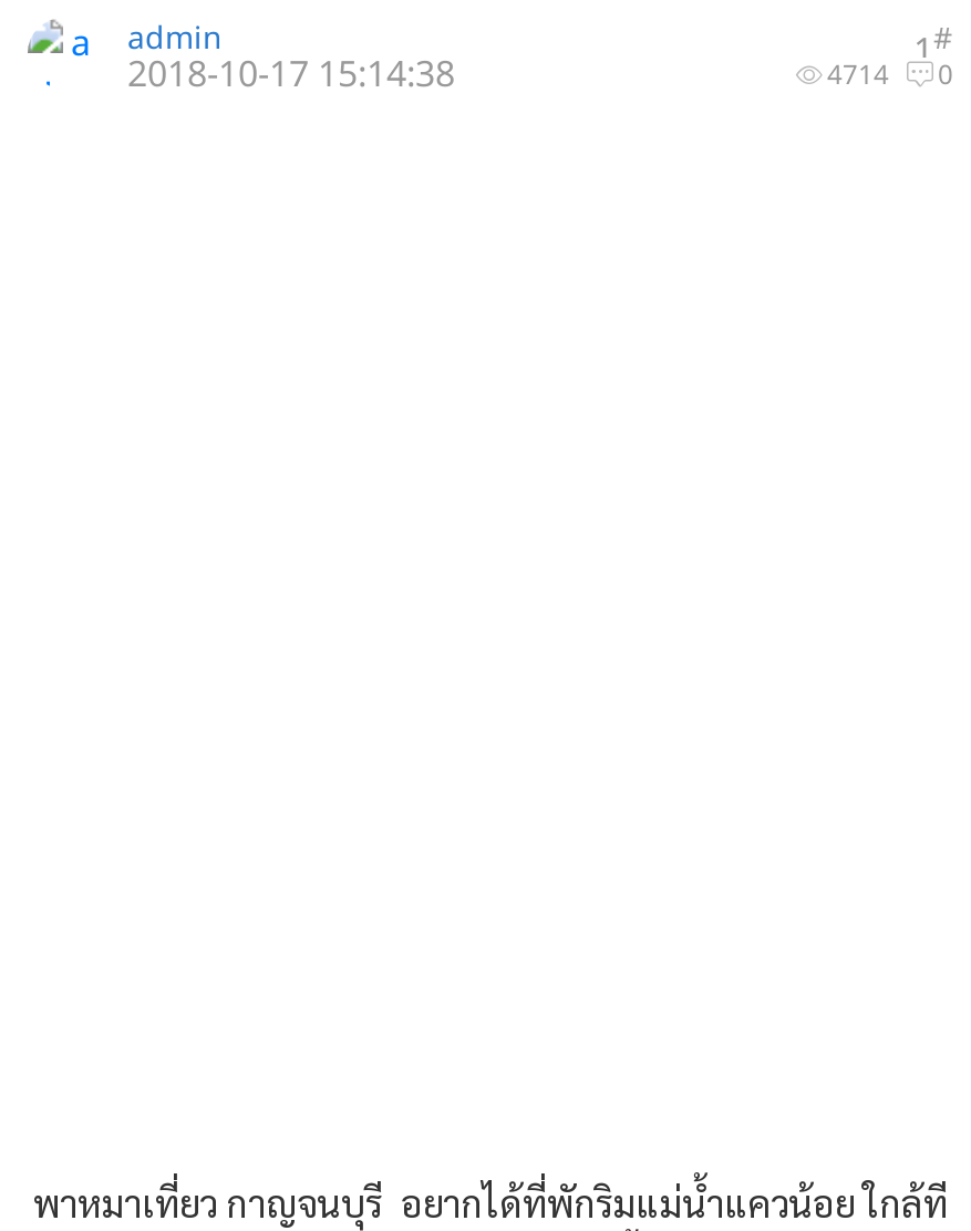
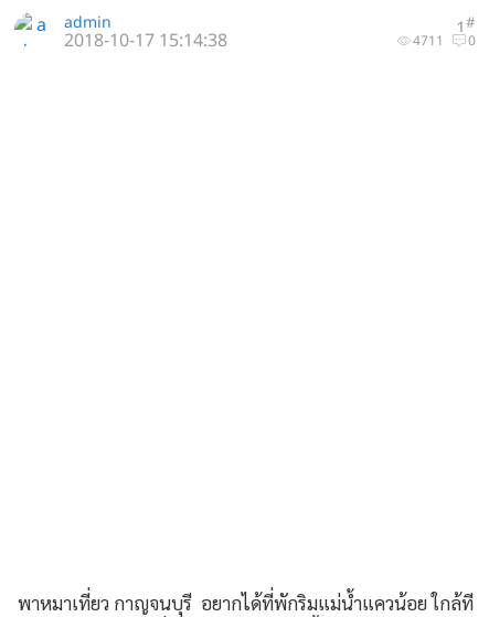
- 4714
+ 4711
